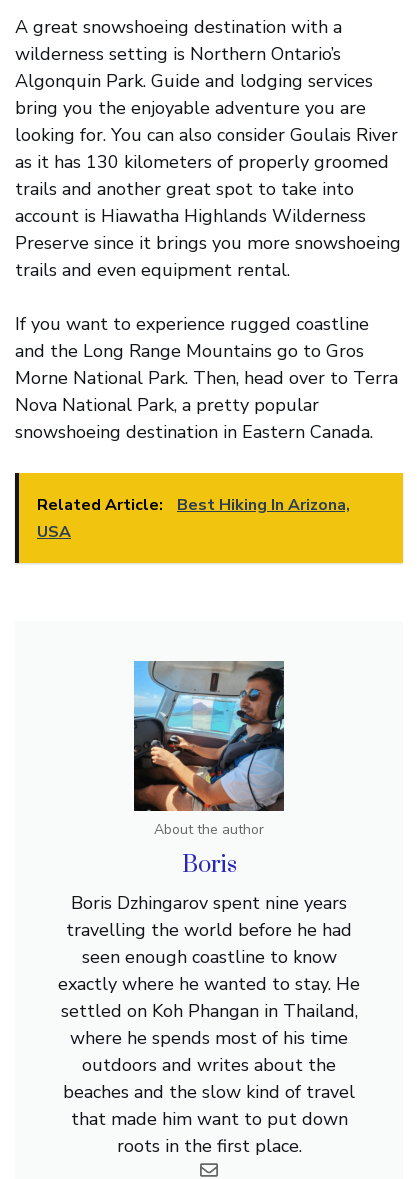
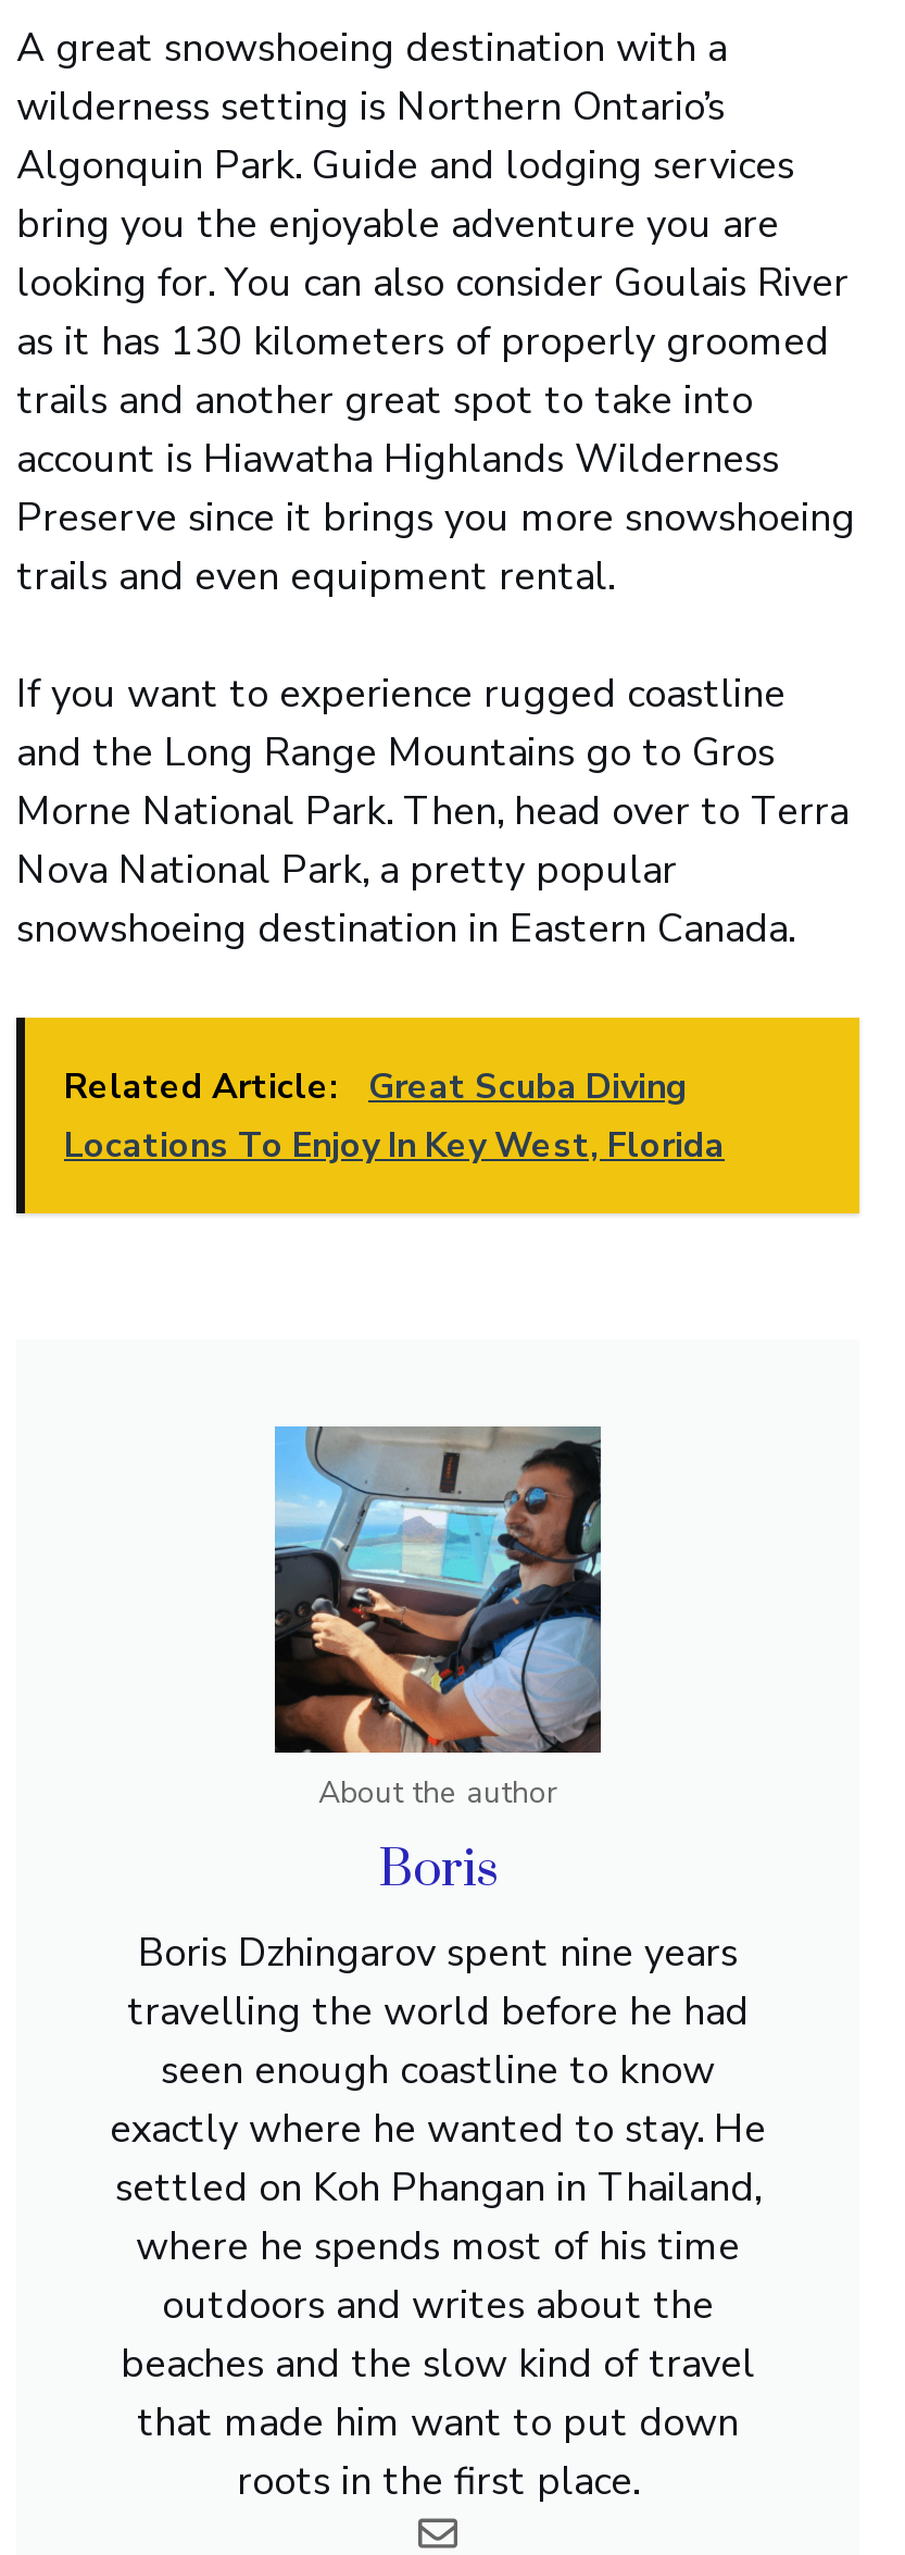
- Related Article: Best Hiking In Arizona,
- USA
+ Related Article: Great Scuba Diving
+ Locations To Enjoy In Key West, Florida
